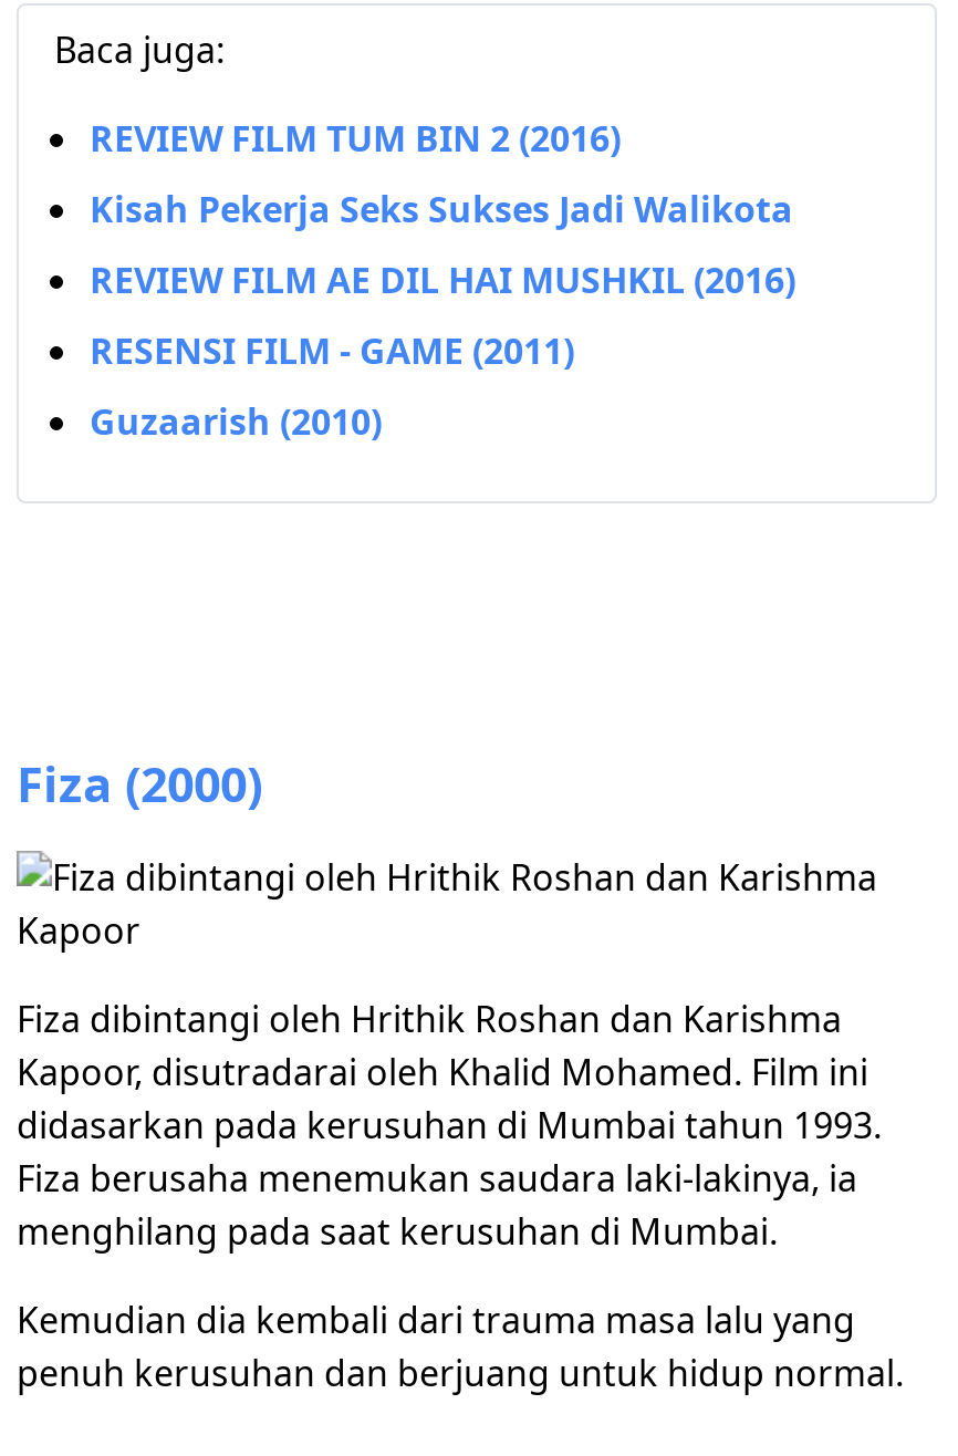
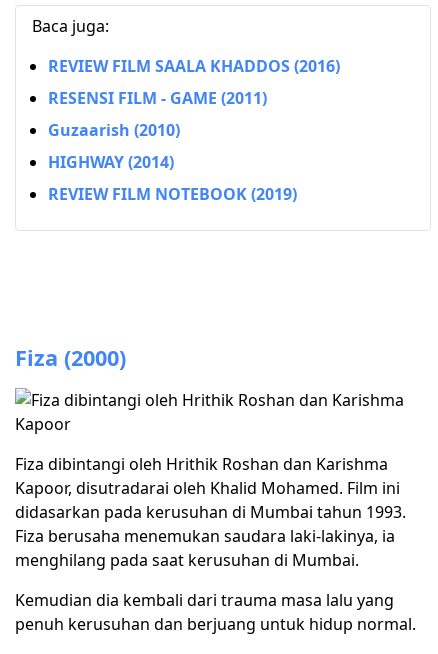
- REVIEW FILM TUM BIN 2 (2016)
- Kisah Pekerja Seks Sukses Jadi Walikota
- REVIEW FILM AE DIL HAI MUSHKIL (2016)
+ REVIEW FILM SAALA KHADDOS (2016)

moved up: RESENSI FILM - GAME (2011) | Guzaarish (2010)

+ HIGHWAY (2014)
+ REVIEW FILM NOTEBOOK (2019)
